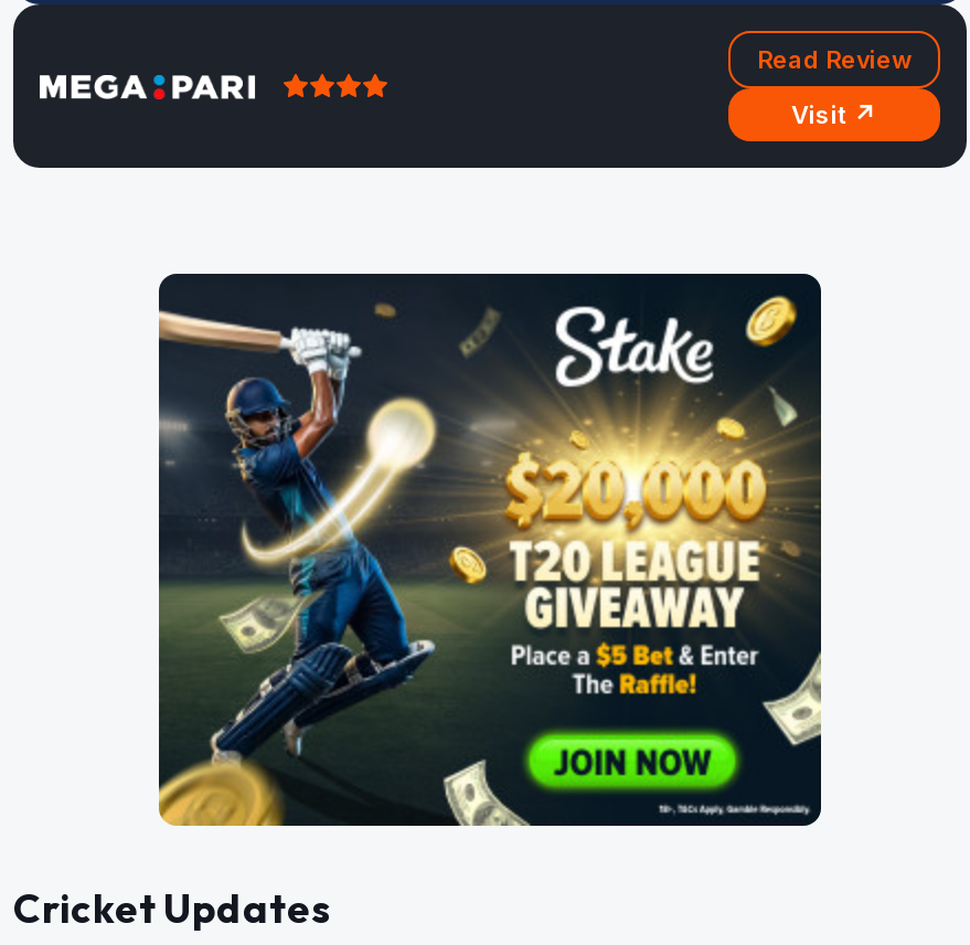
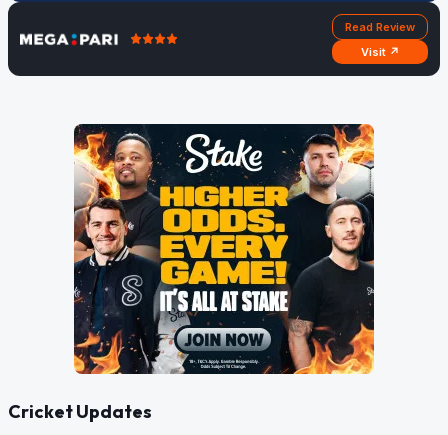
- [image]
+ [image]
